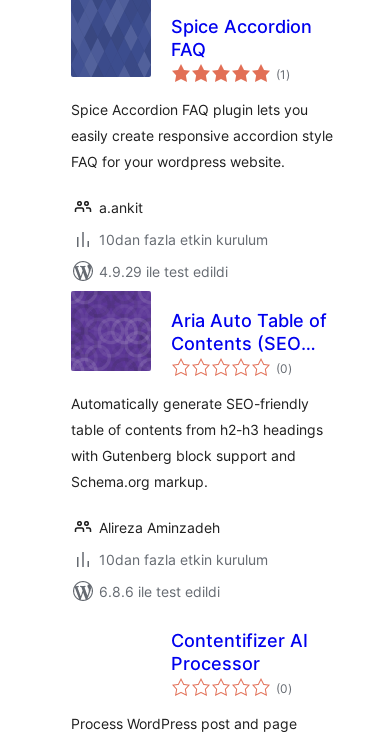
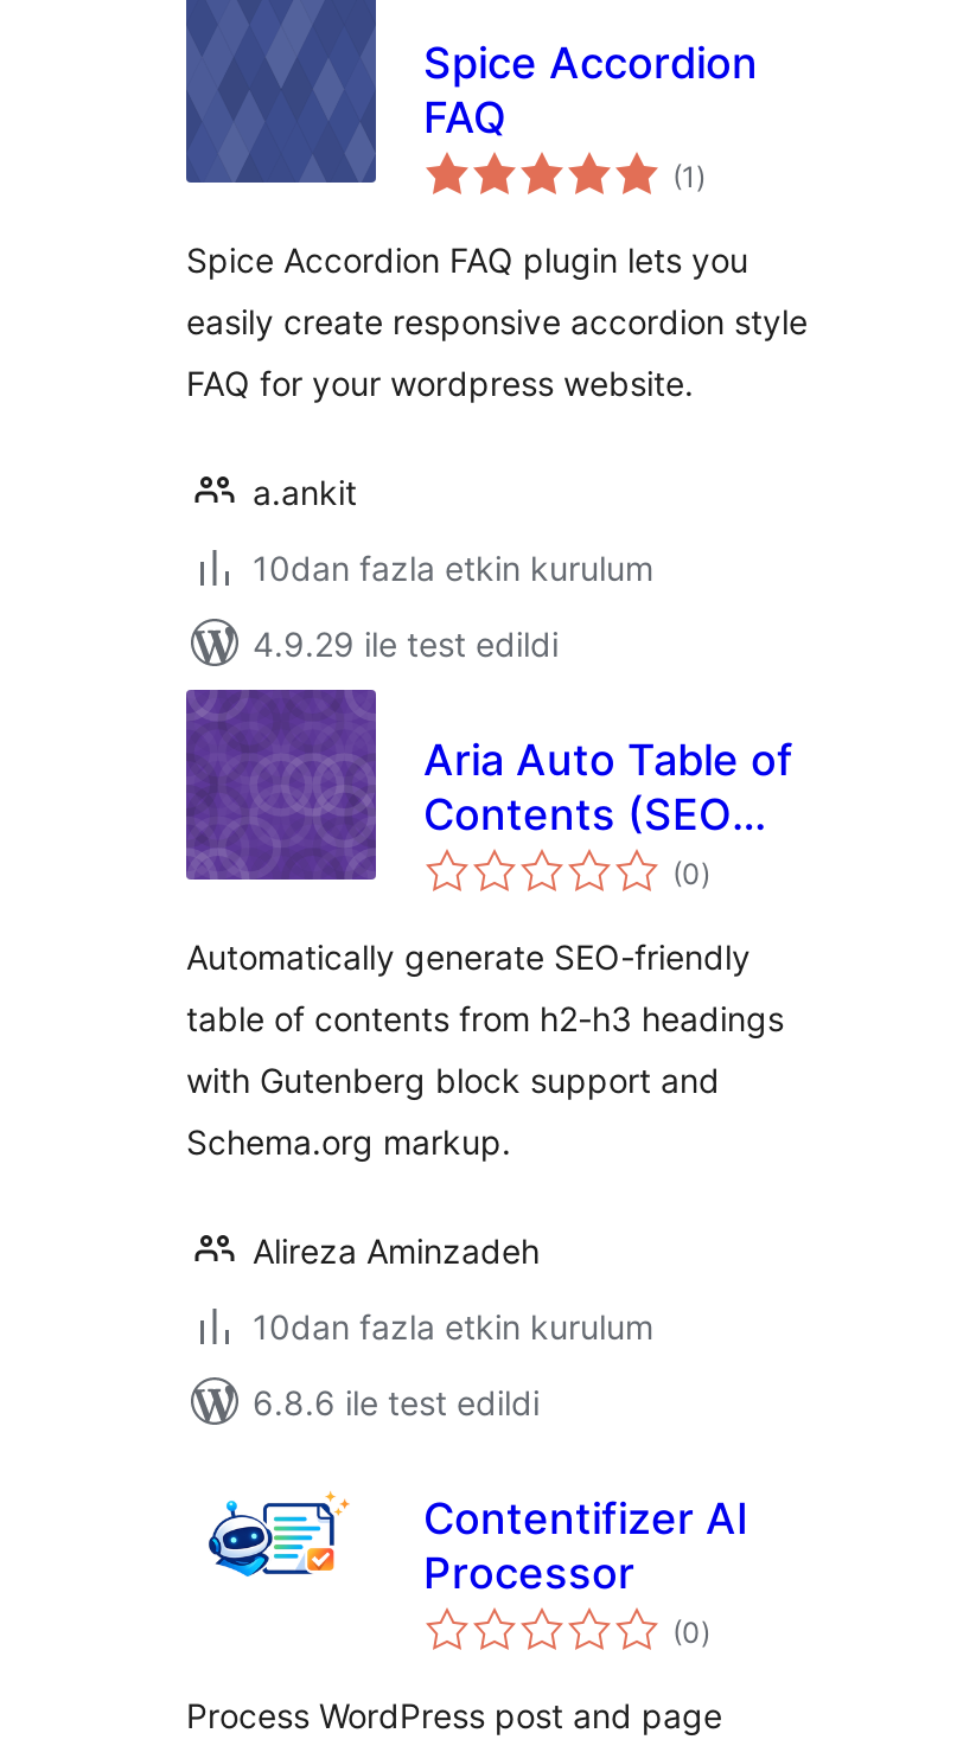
+ [image]
